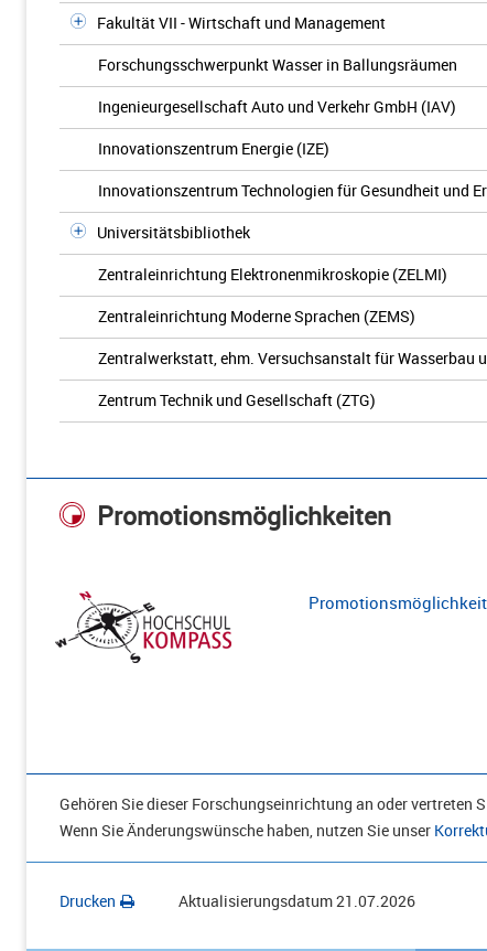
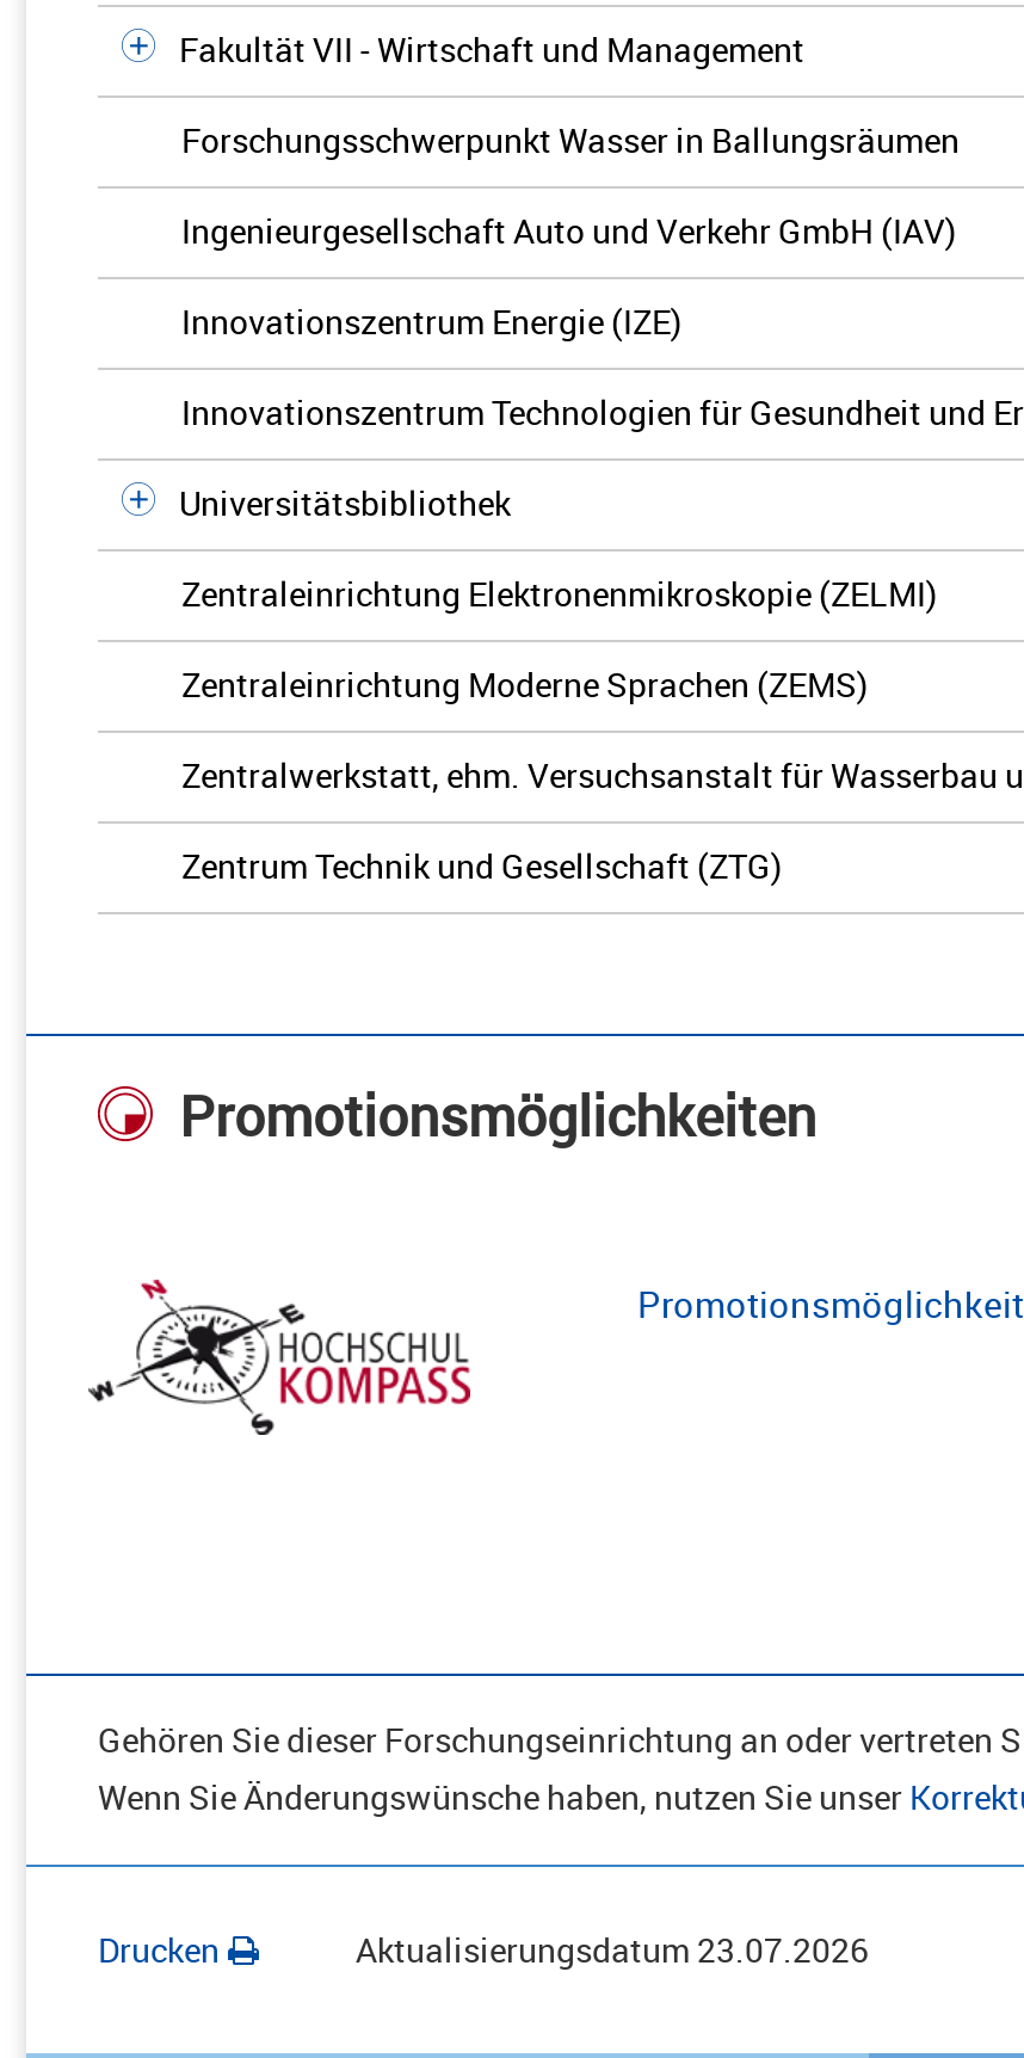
- Aktualisierungsdatum 21.07.2026
+ Aktualisierungsdatum 23.07.2026
